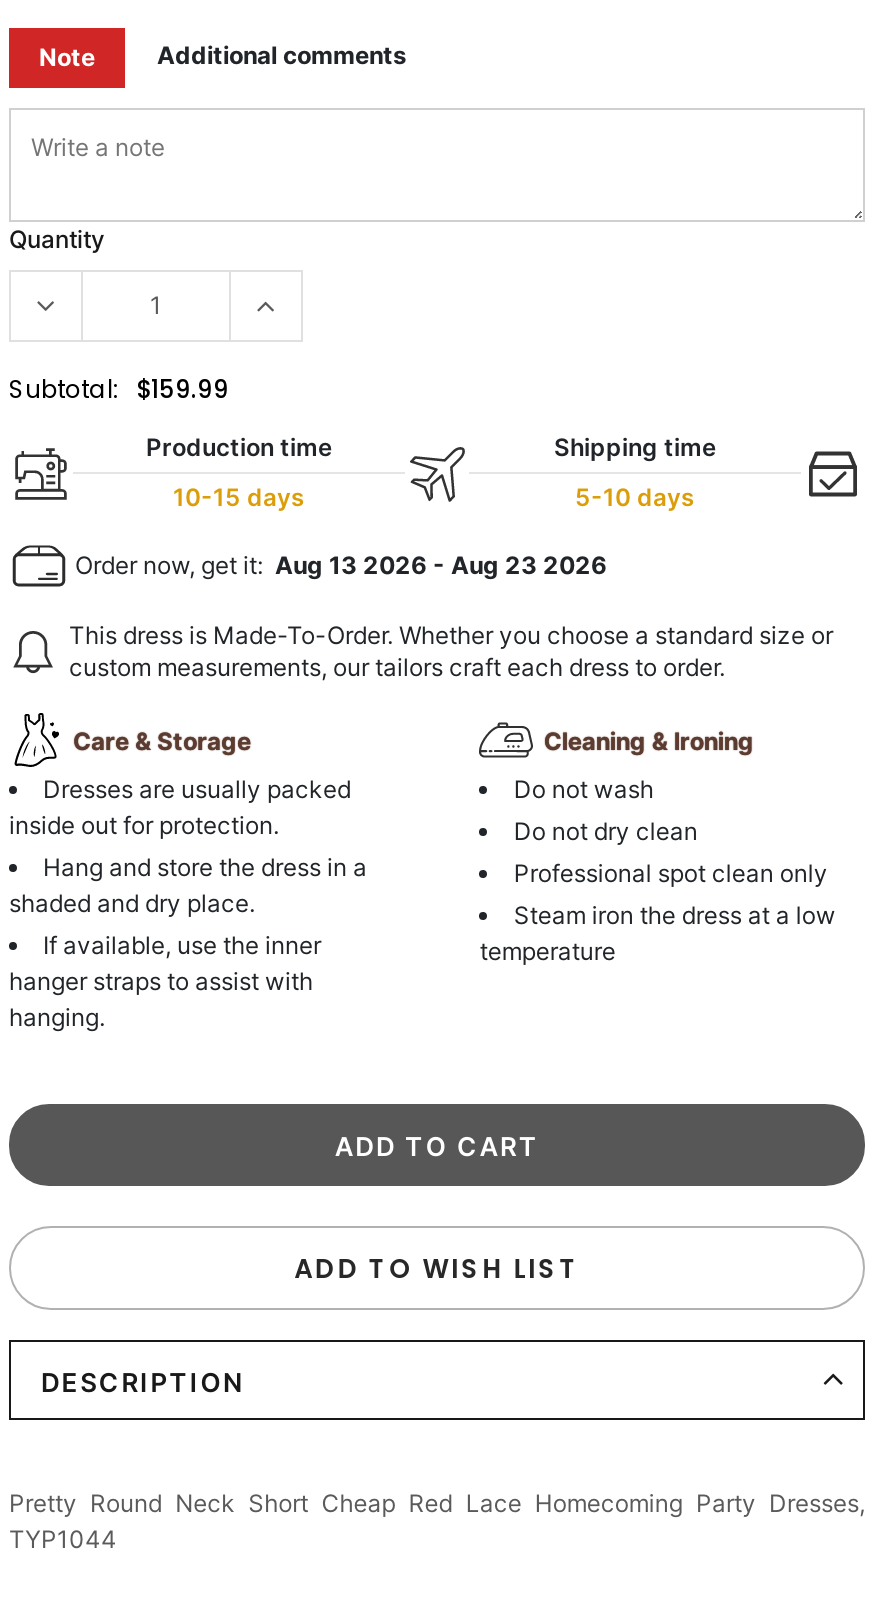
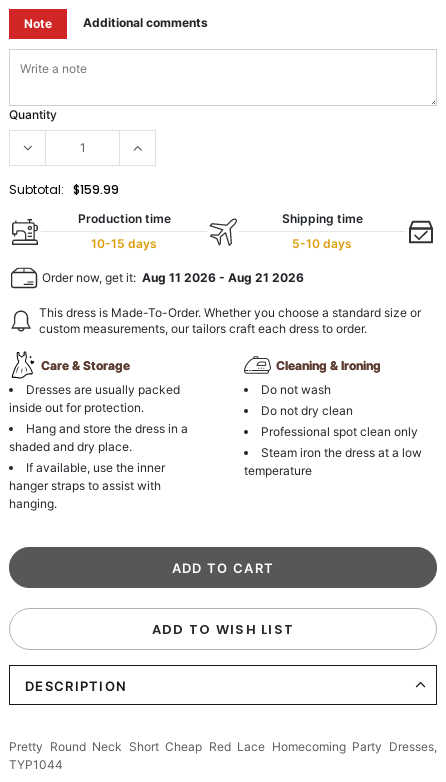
- Order now, get it: Aug 13 2026 - Aug 23 2026
+ Order now, get it: Aug 11 2026 - Aug 21 2026
